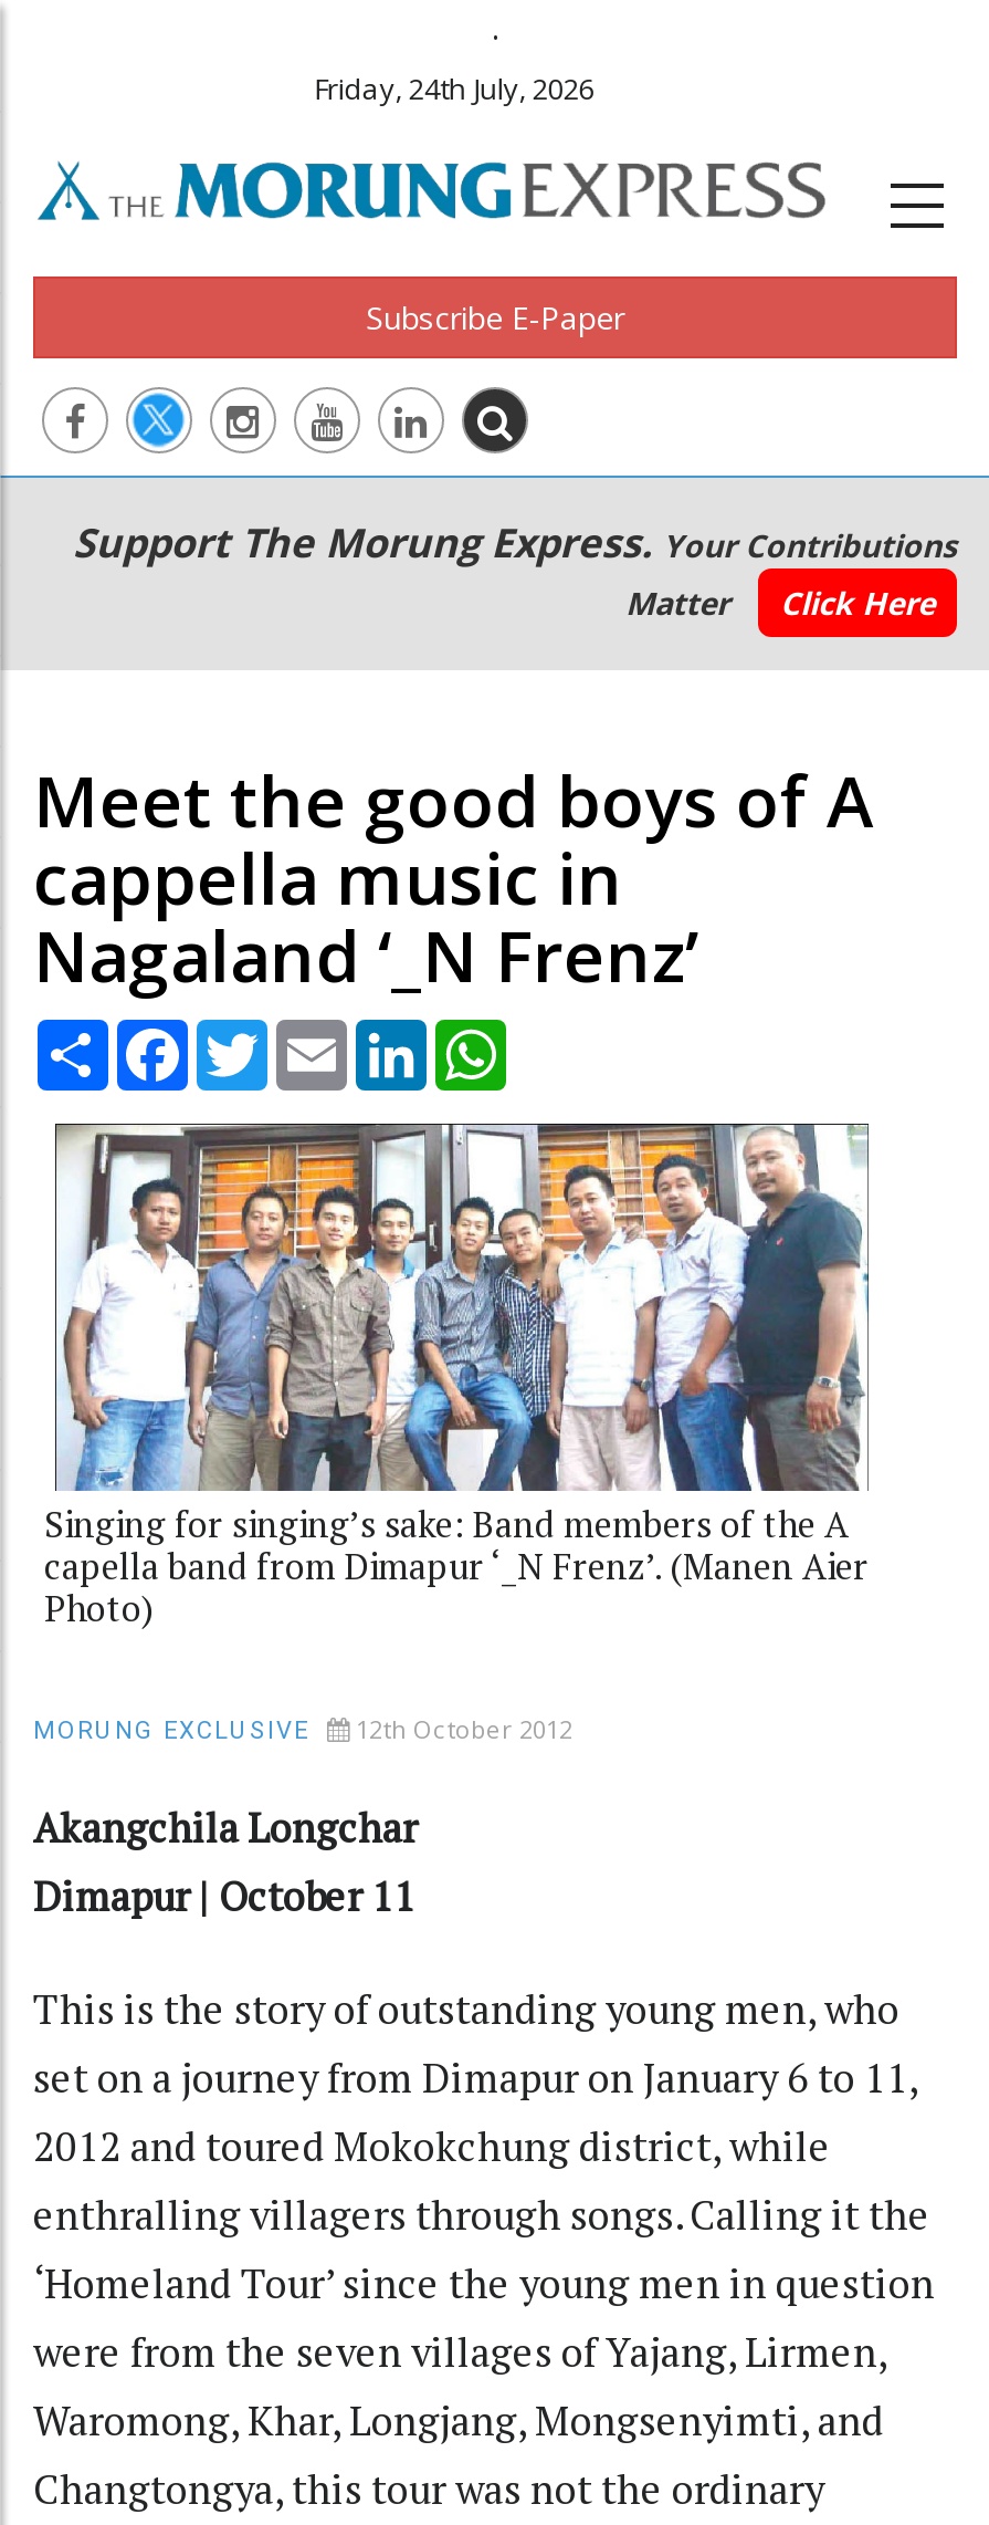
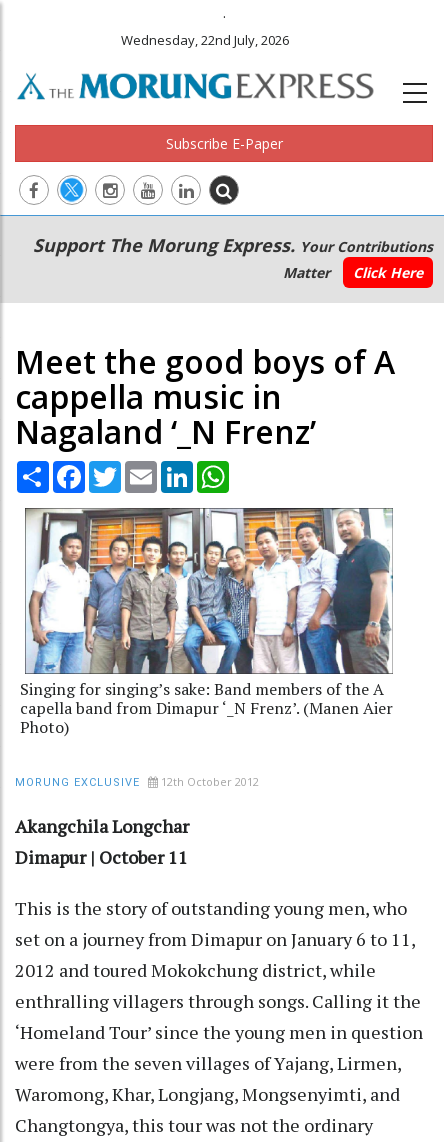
- Friday, 24th July, 2026
+ Wednesday, 22nd July, 2026
